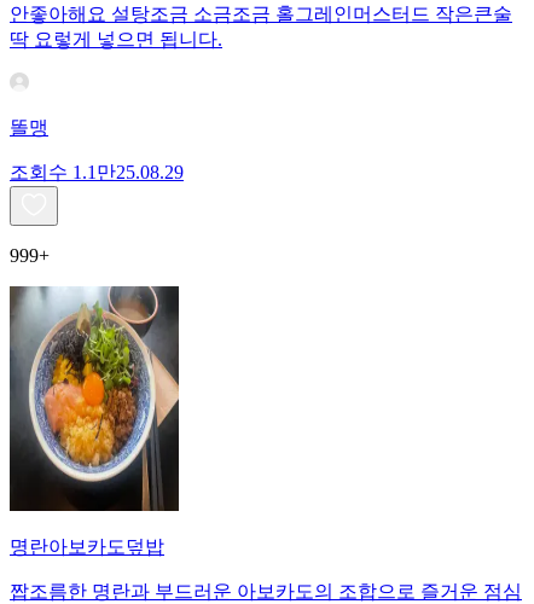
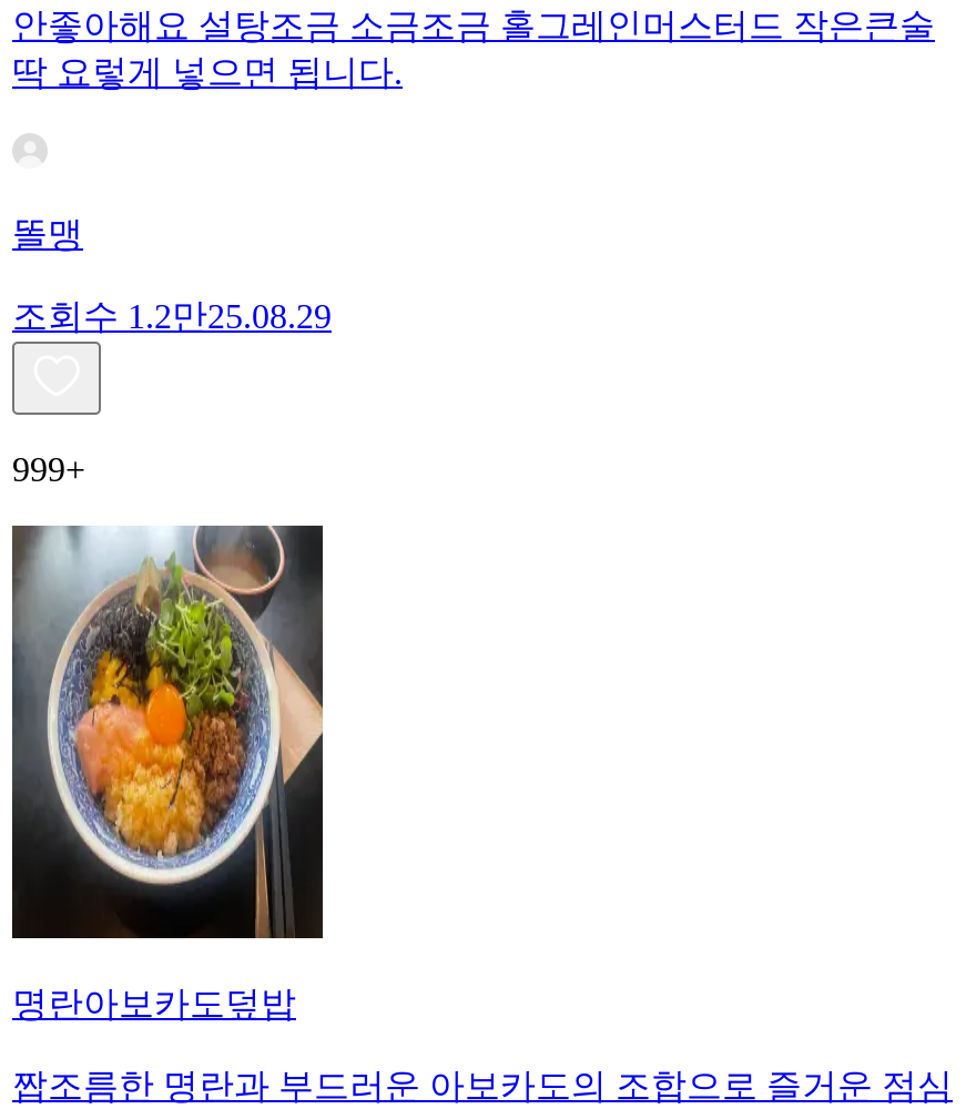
- 조회수 1.1만 25.08.29
+ 조회수 1.2만 25.08.29
